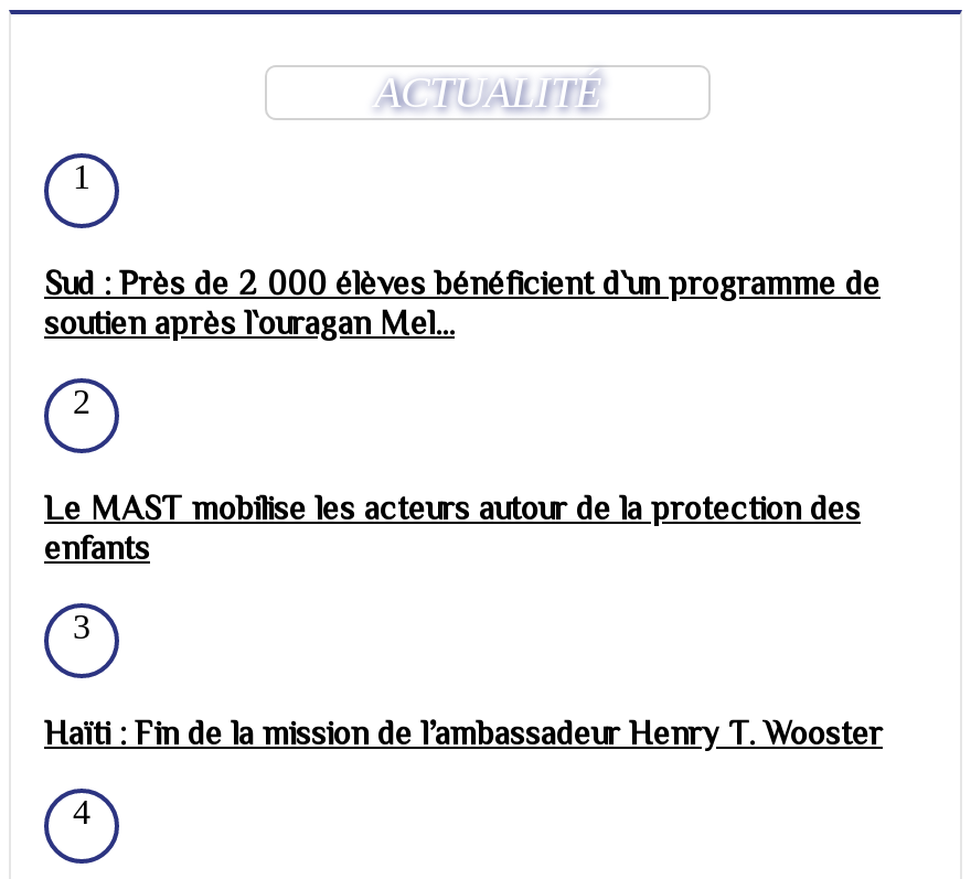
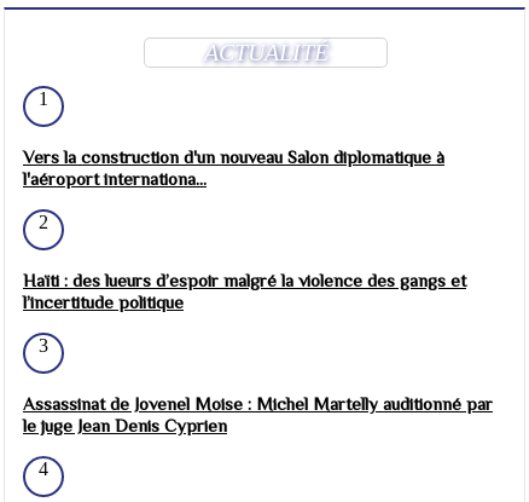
- Sud : Près de 2 000 élèves bénéficient d`un programme de
- soutien après l`ouragan Mel...
+ Vers la construction d'un nouveau Salon diplomatique à
+ l'aéroport internationa...

- Le MAST mobilise les acteurs autour de la protection des
- enfants
+ Haïti : des lueurs d’espoir malgré la violence des gangs et
+ l’incertitude politique

- Haïti : Fin de la mission de l’ambassadeur Henry T. Wooster
+ Assassinat de Jovenel Moise : Michel Martelly auditionné par
+ le juge Jean Denis Cyprien
